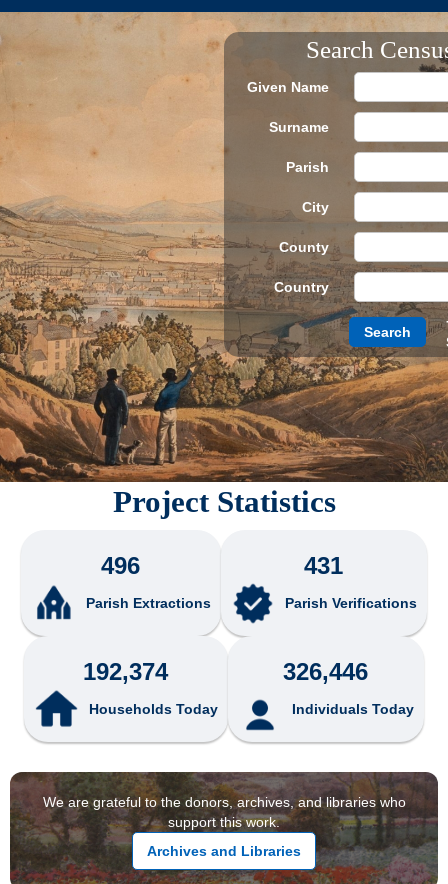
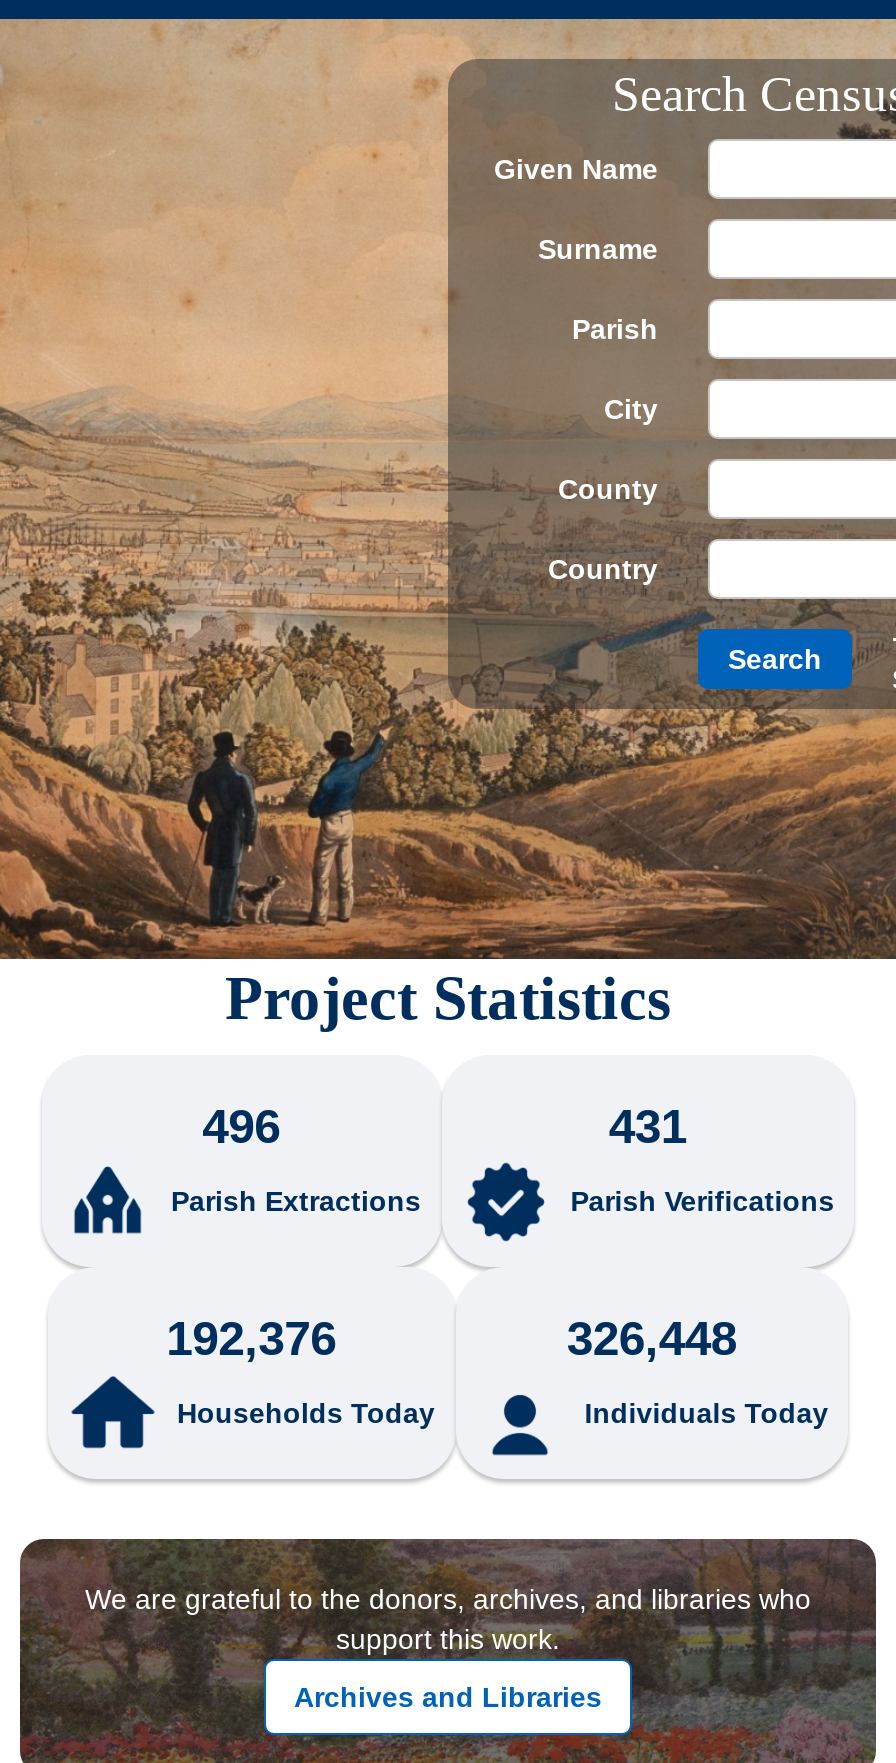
- 192,374
+ 192,376

- 326,446
+ 326,448
